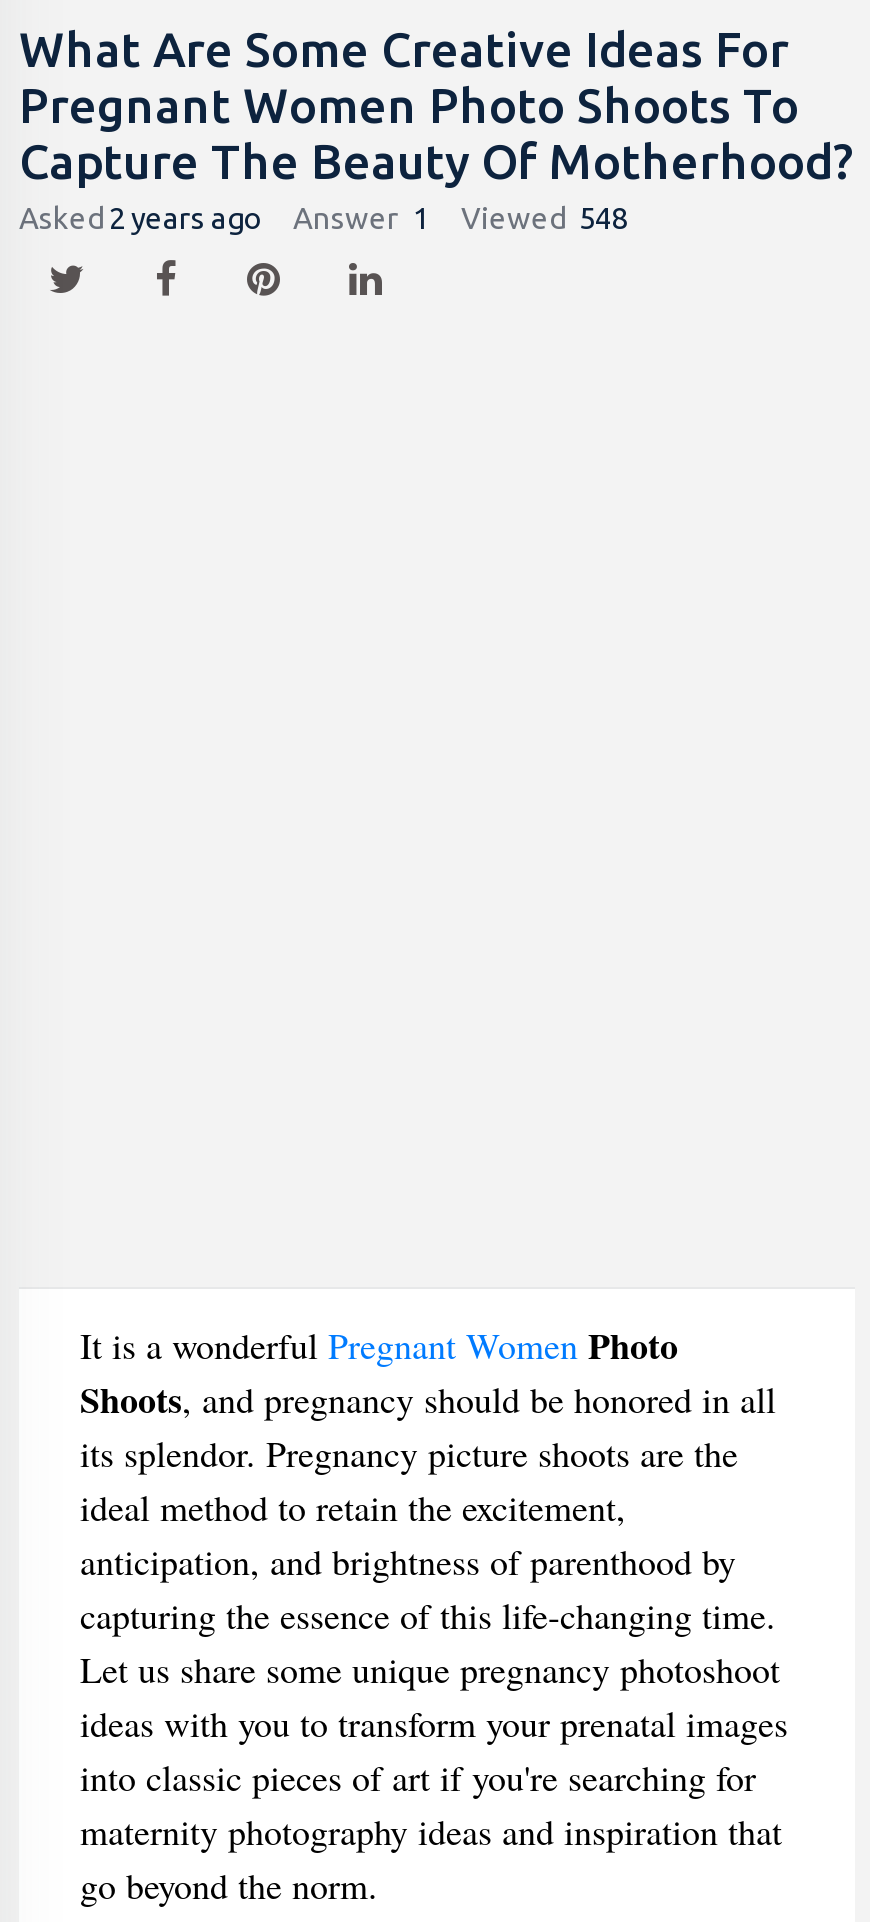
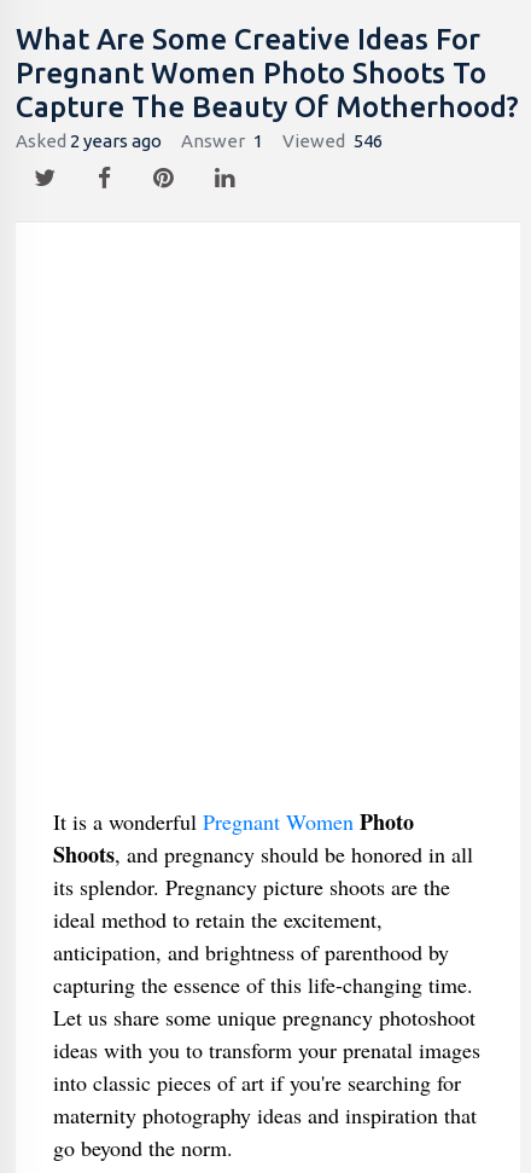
- Asked 2 years ago Answer 1 Viewed 548
+ Asked 2 years ago Answer 1 Viewed 546
